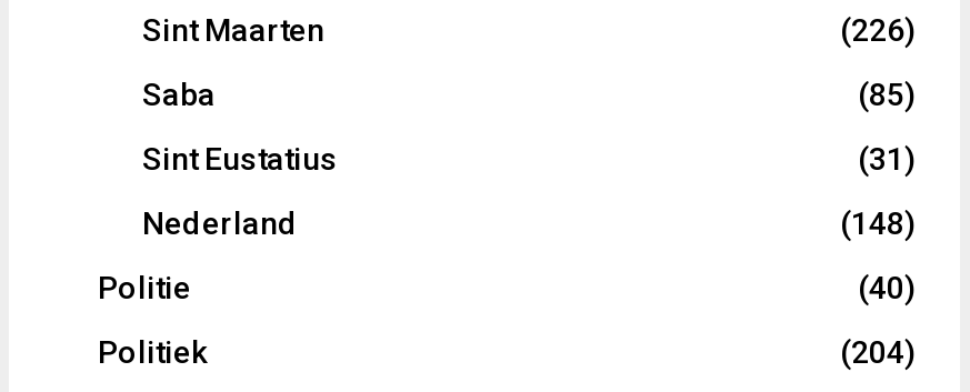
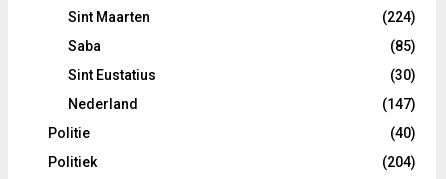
- (226)
+ (224)

- (31)
+ (30)

- (148)
+ (147)
